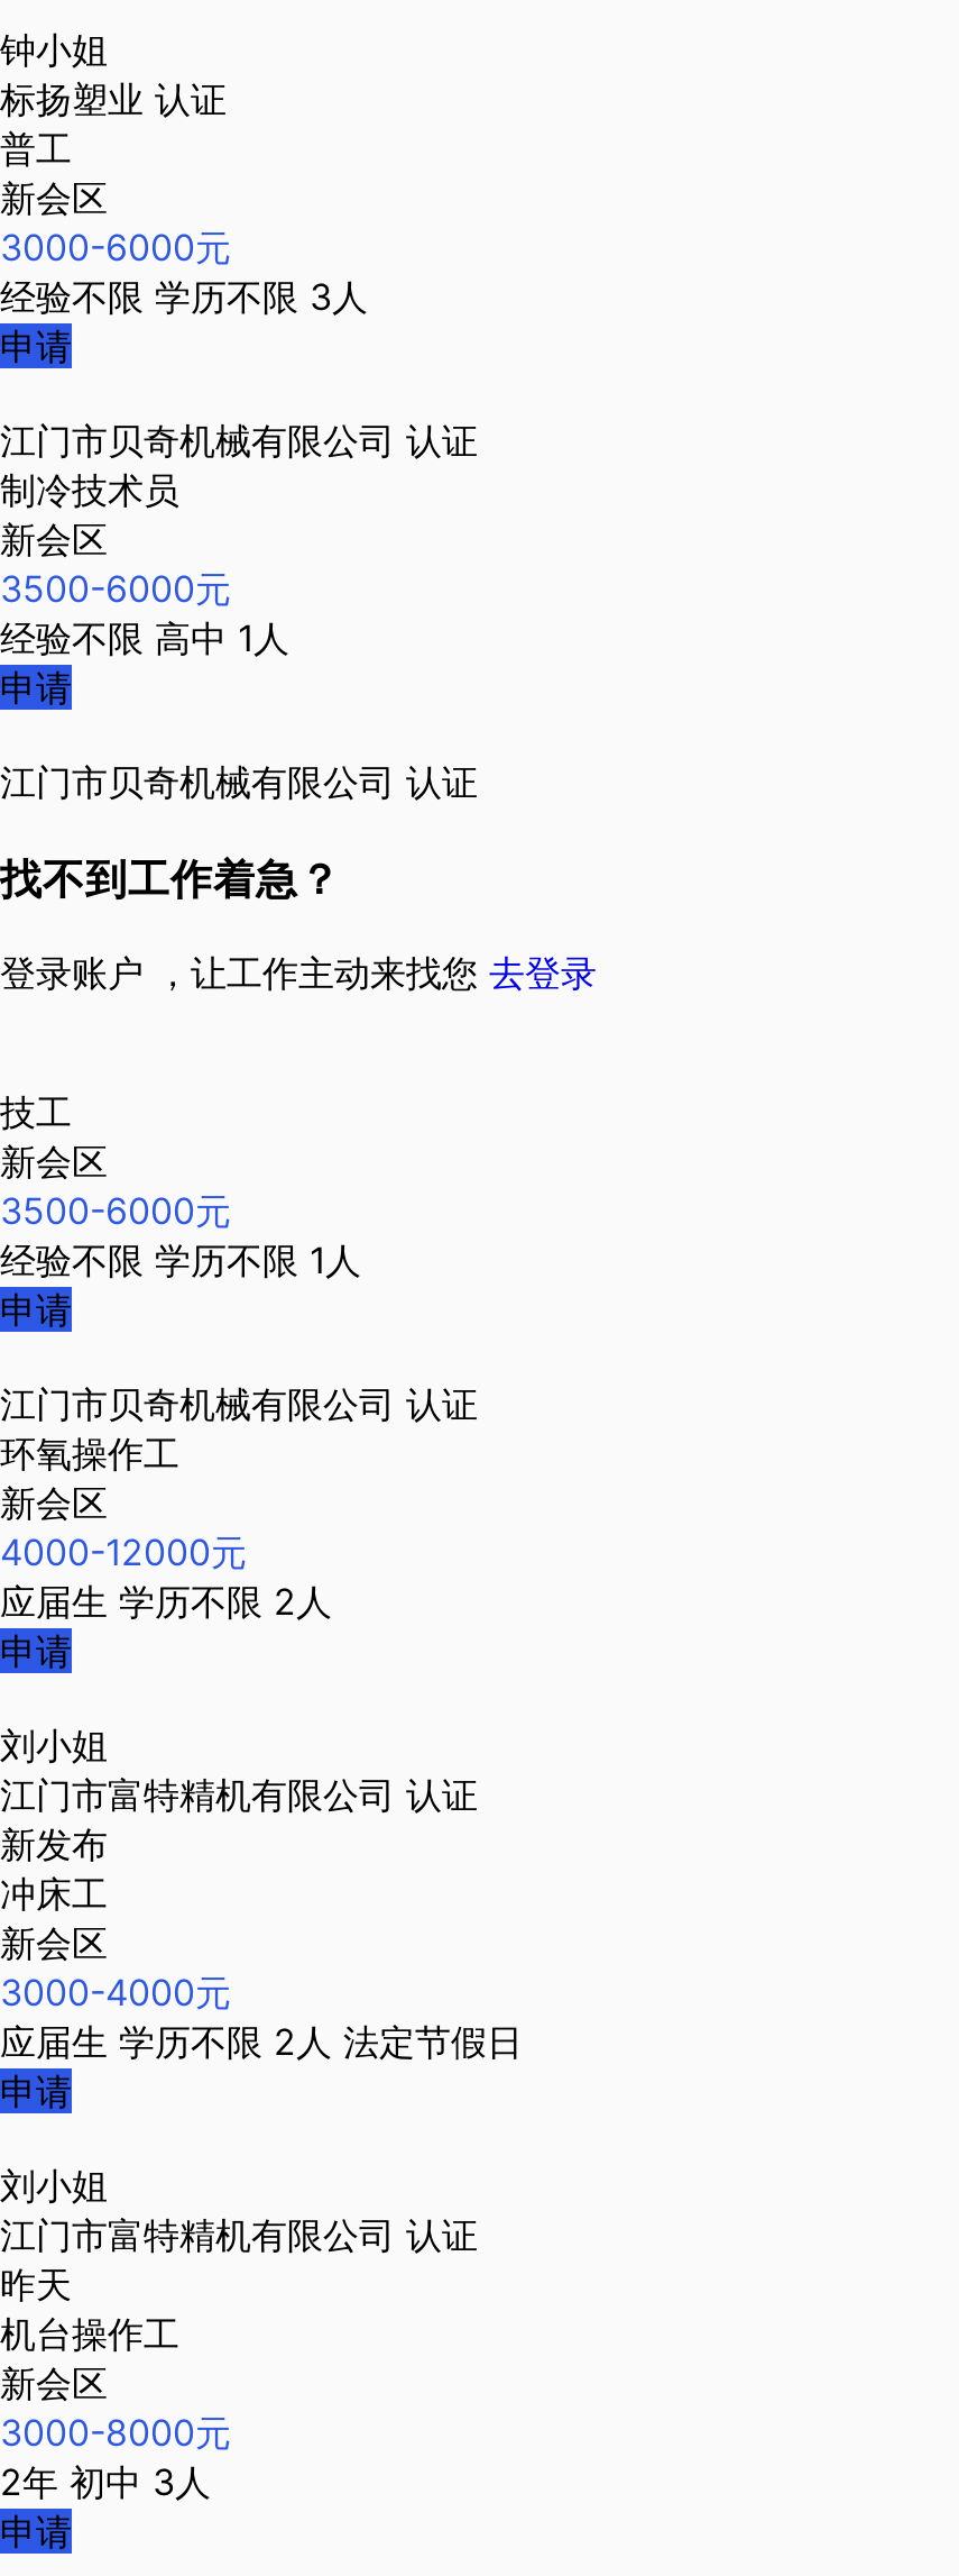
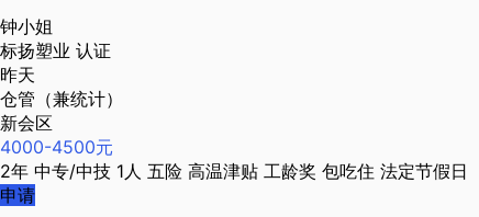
- 普工
- 新会区
- 3000-6000元
- 经验不限 学历不限 3人
- 申请
- 江门市贝奇机械有限公司 认证
- 制冷技术员
- 新会区
- 3500-6000元
- 经验不限 高中 1人
- 申请
- 江门市贝奇机械有限公司 认证
- 找不到工作着急？
- 登录账户 ，让工作主动来找您 去登录
- 技工
- 新会区
- 3500-6000元
- 经验不限 学历不限 1人
- 申请
- 江门市贝奇机械有限公司 认证
- 环氧操作工
- 新会区
- 4000-12000元
- 应届生 学历不限 2人
- 申请
- 刘小姐
- 江门市富特精机有限公司 认证
- 新发布
- 冲床工
- 新会区
- 3000-4000元
- 应届生 学历不限 2人 法定节假日
- 申请
- 刘小姐
- 江门市富特精机有限公司 认证

- 机台操作工
+ 仓管（兼统计）

- 3000-8000元
- 2年 初中 3人
+ 4000-4500元
+ 2年 中专/中技 1人 五险 高温津贴 工龄奖 包吃住 法定节假日
